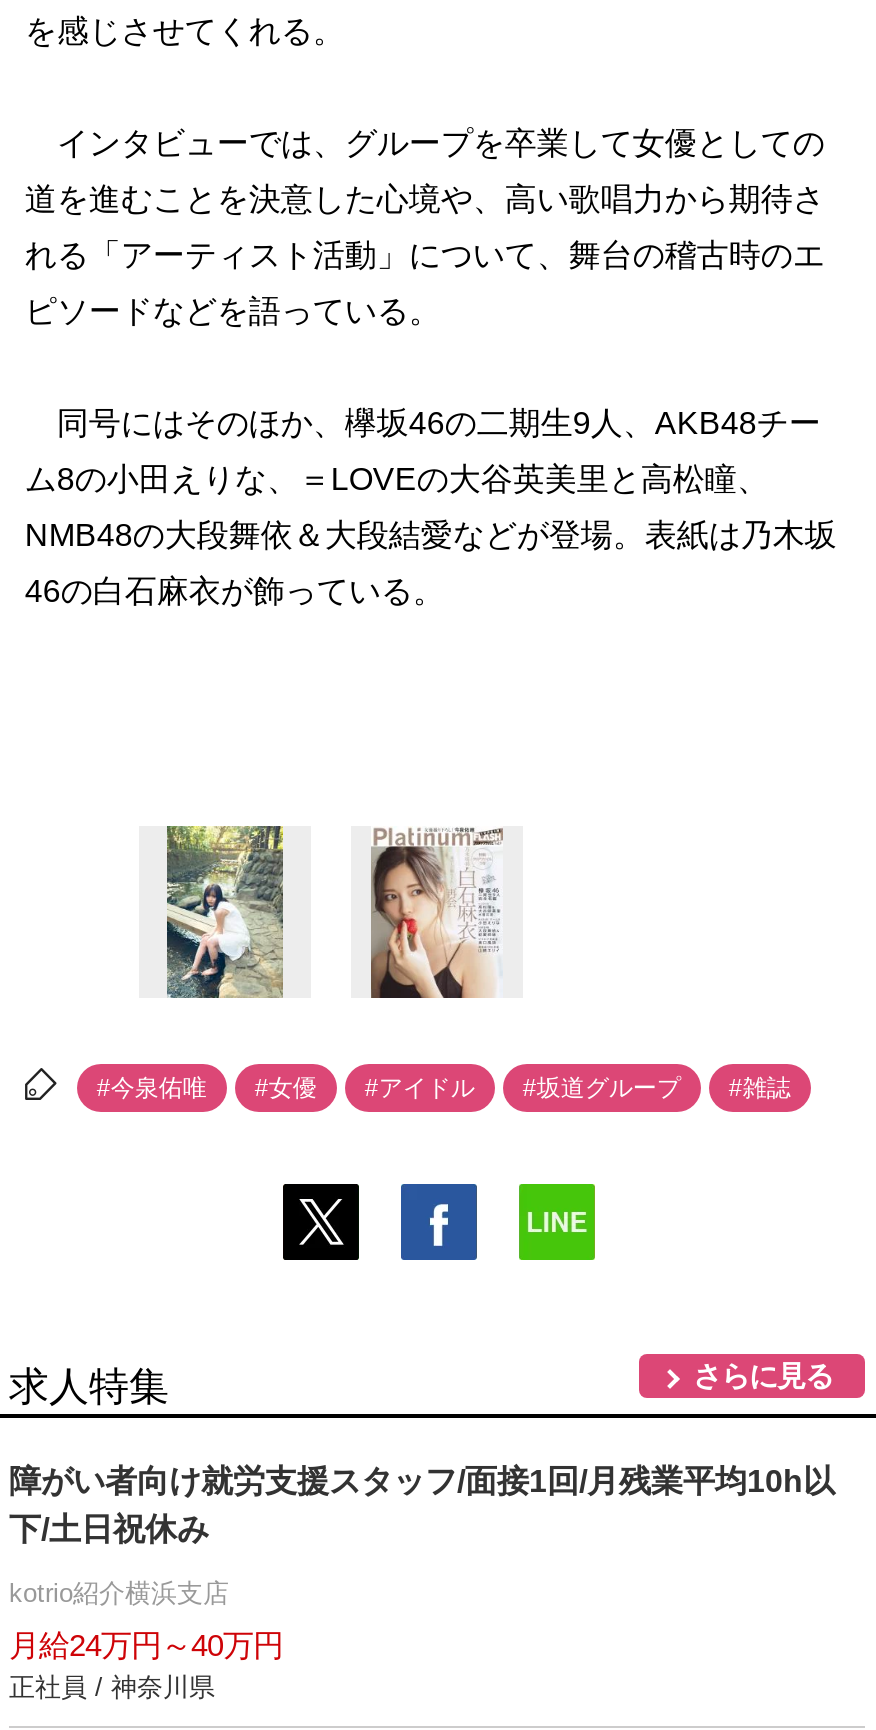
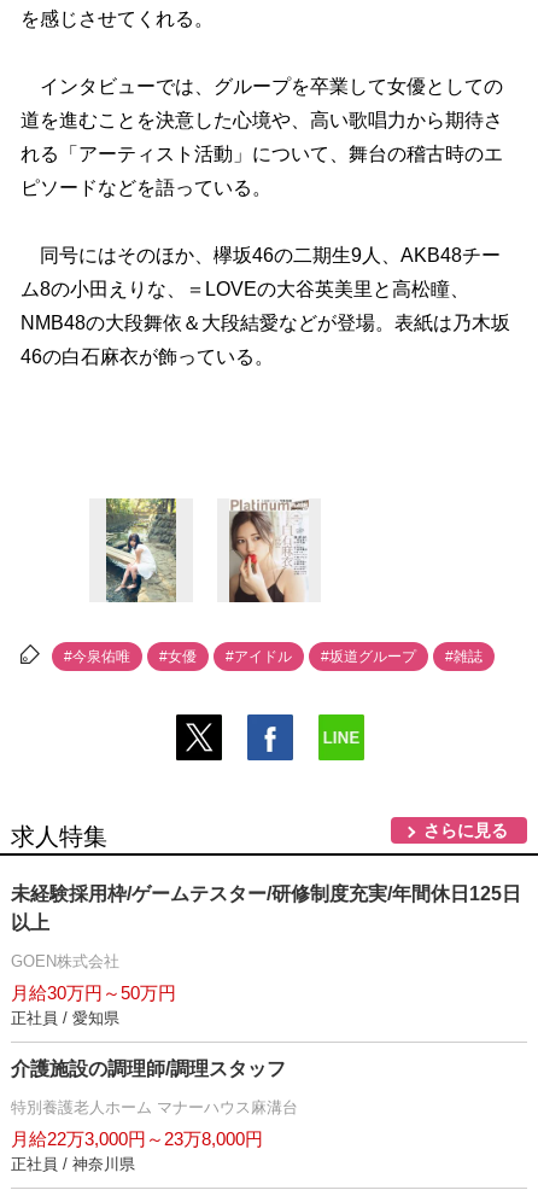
- 障がい者向け就労支援スタッフ/面接1回/月残業平均10h以
- 下/土日祝休み
- kotrio紹介横浜支店
- 月給24万円～40万円
+ 未経験採用枠/ゲームテスター/研修制度充実/年間休日125日
+ 以上
+ GOEN株式会社
+ 月給30万円～50万円
+ 正社員 / 愛知県
+ 介護施設の調理師/調理スタッフ
+ 特別養護老人ホーム マナーハウス麻溝台
+ 月給22万3,000円～23万8,000円
